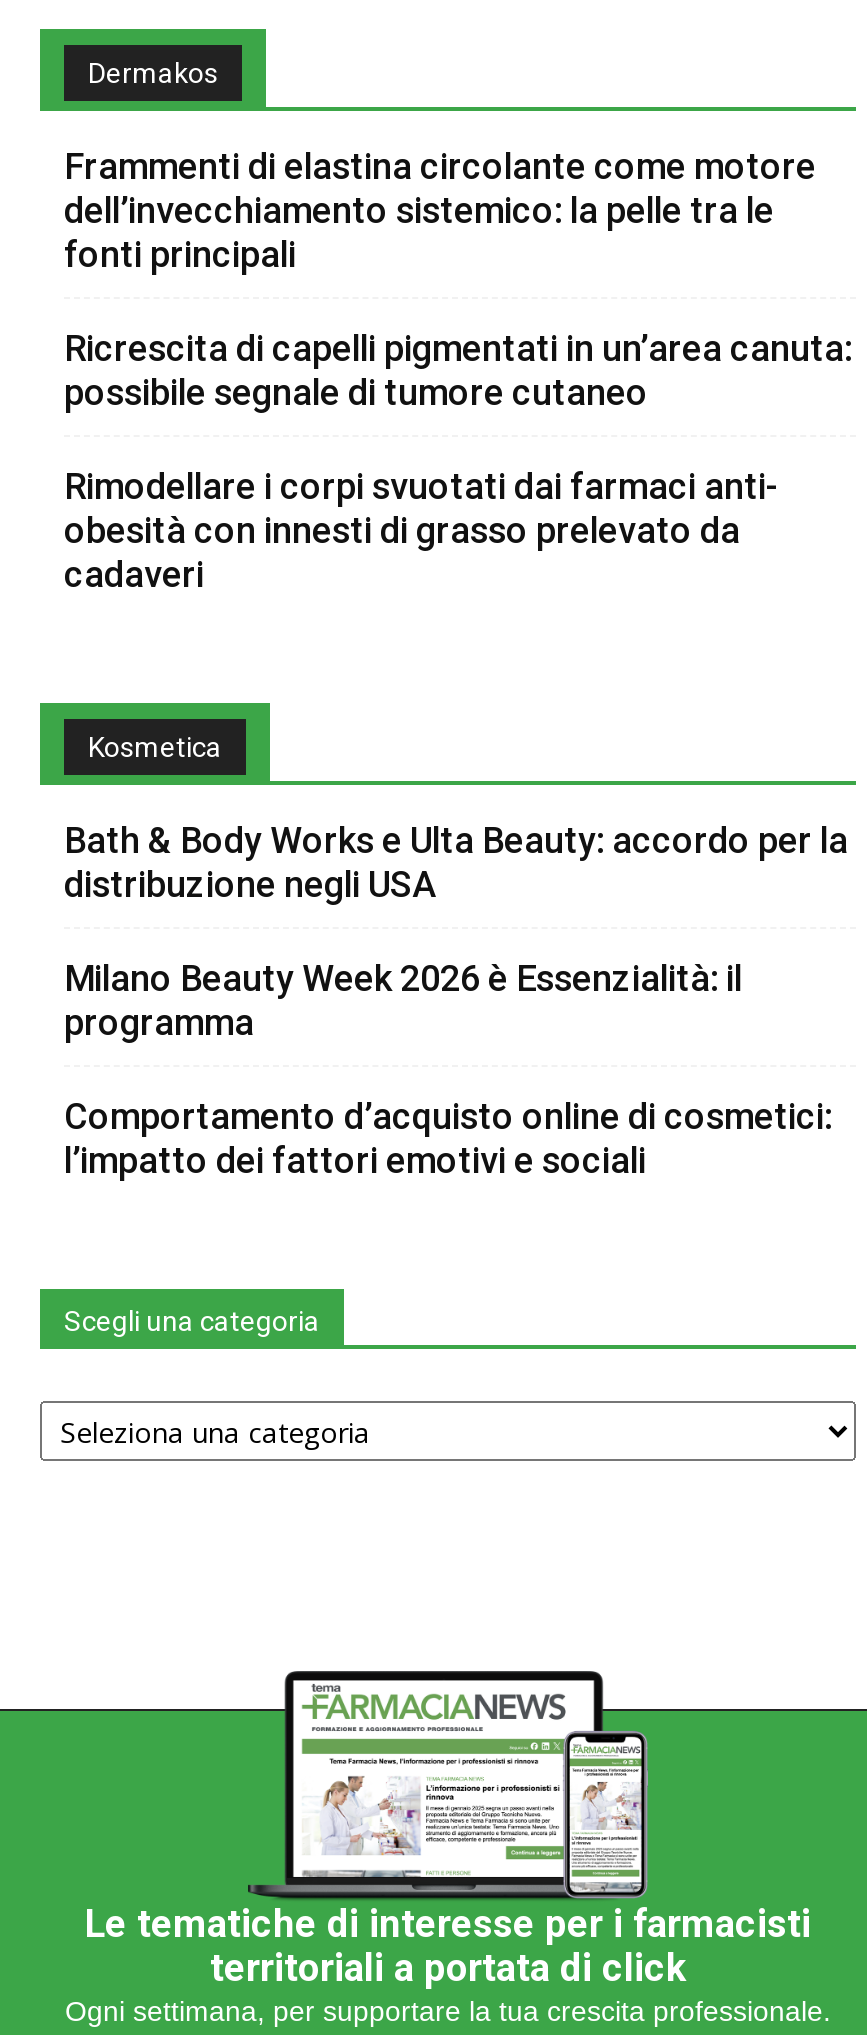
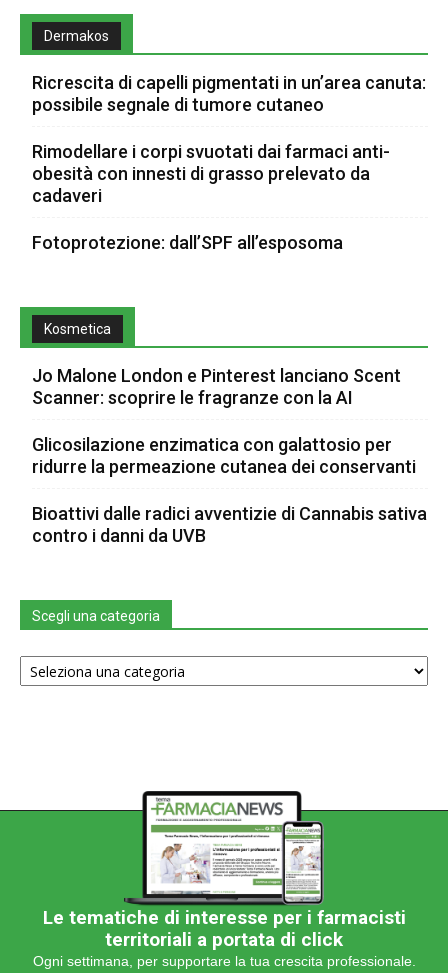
- Frammenti di elastina circolante come motore
- dell’invecchiamento sistemico: la pelle tra le
- fonti principali

moved up: Ricrescita di capelli pigmentati in un’area canuta: | possibile segnale di tumore cutaneo | Rimodellare i corpi svuotati dai farmaci anti- | obesità con innesti di grasso prelevato da | cadaveri

+ Fotoprotezione: dall’SPF all’esposoma

- Bath & Body Works e Ulta Beauty: accordo per la
- distribuzione negli USA
+ Jo Malone London e Pinterest lanciano Scent
+ Scanner: scoprire le fragranze con la AI

- Milano Beauty Week 2026 è Essenzialità: il
- programma
+ Glicosilazione enzimatica con galattosio per
+ ridurre la permeazione cutanea dei conservanti

- Comportamento d’acquisto online di cosmetici:
- l’impatto dei fattori emotivi e sociali
+ Bioattivi dalle radici avventizie di Cannabis sativa
+ contro i danni da UVB
